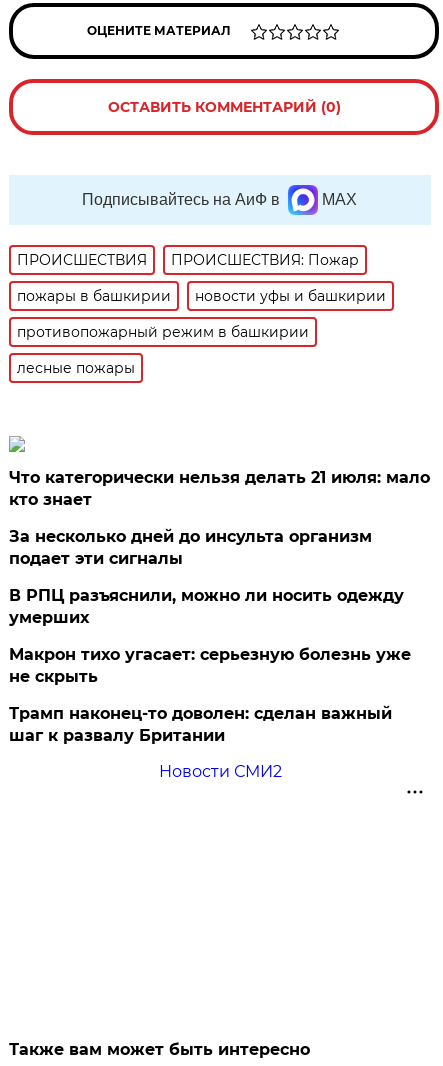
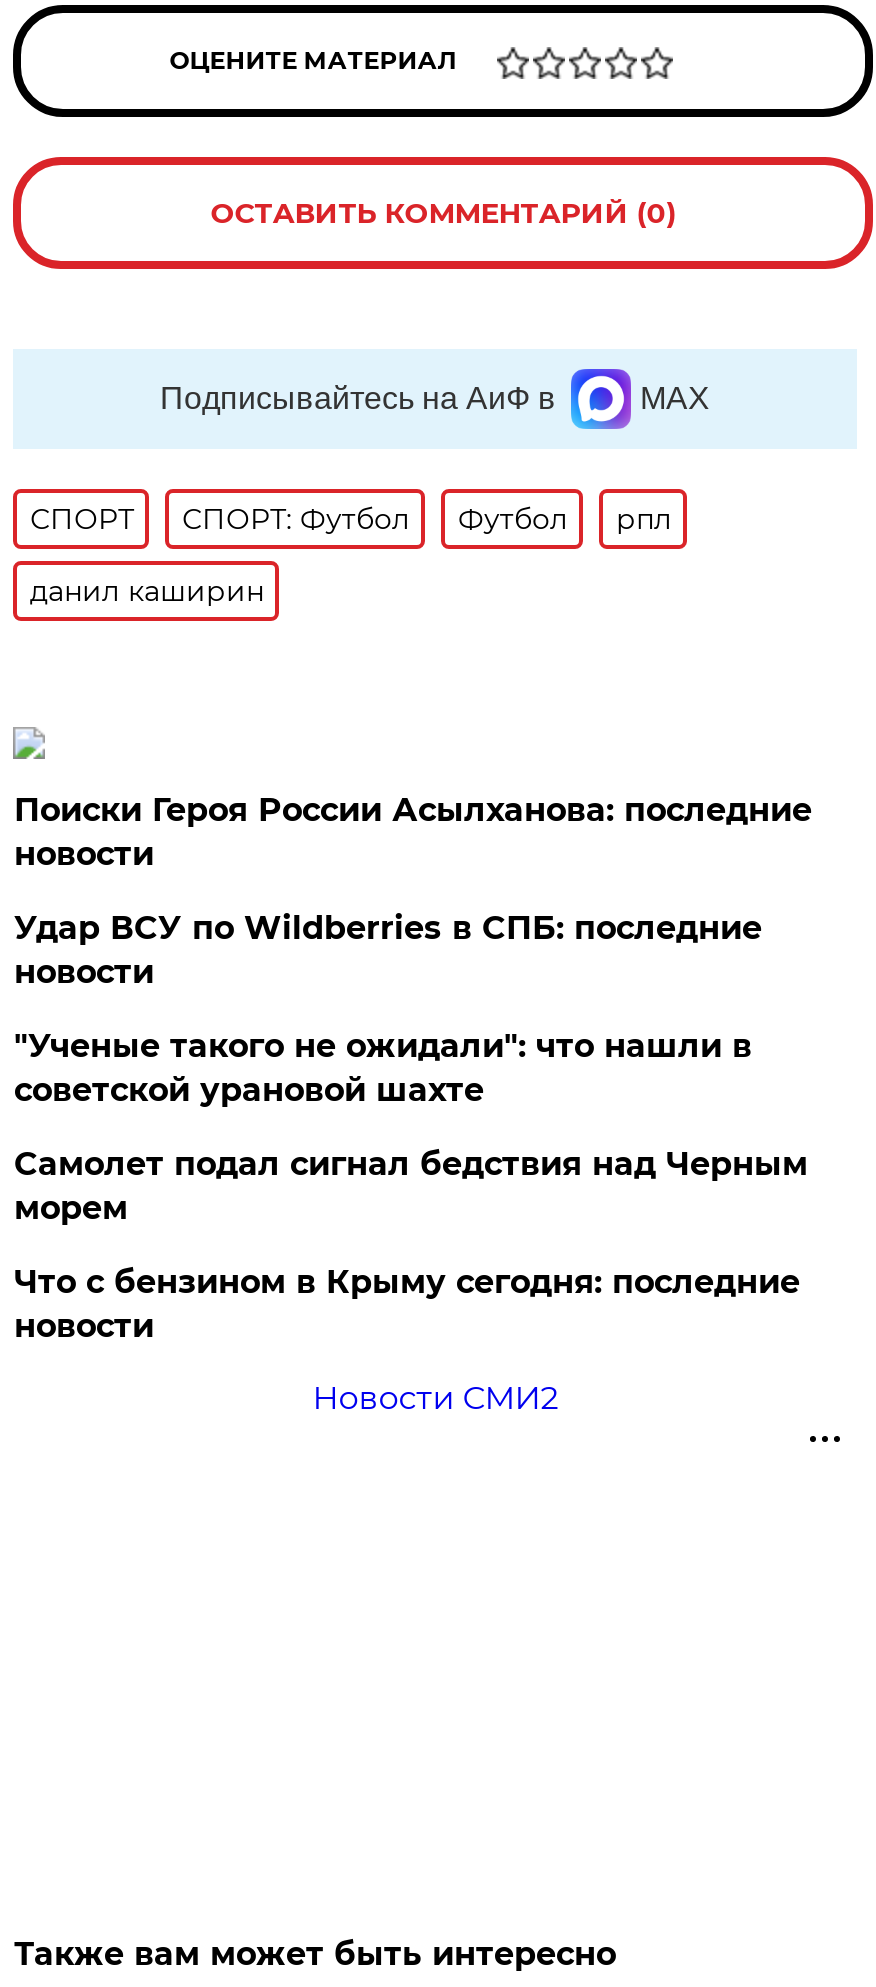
- ПРОИСШЕСТВИЯ
- ПРОИСШЕСТВИЯ: Пожар
- пожары в башкирии
- новости уфы и башкирии
- противопожарный режим в башкирии
- лесные пожары
+ СПОРТ
+ СПОРТ: Футбол
+ Футбол
+ рпл
+ данил каширин

- Что категорически нельзя делать 21 июля: мало
- кто знает
- За несколько дней до инсульта организм
- подает эти сигналы
- В РПЦ разъяснили, можно ли носить одежду
- умерших
- Макрон тихо угасает: серьезную болезнь уже
- не скрыть
- Трамп наконец-то доволен: сделан важный
- шаг к развалу Британии
+ Поиски Героя России Асылханова: последние
+ новости
+ Удар ВСУ по Wildberries в СПБ: последние
+ новости
+ "Ученые такого не ожидали": что нашли в
+ советской урановой шахте
+ Самолет подал сигнал бедствия над Черным
+ морем
+ Что с бензином в Крыму сегодня: последние
+ новости
